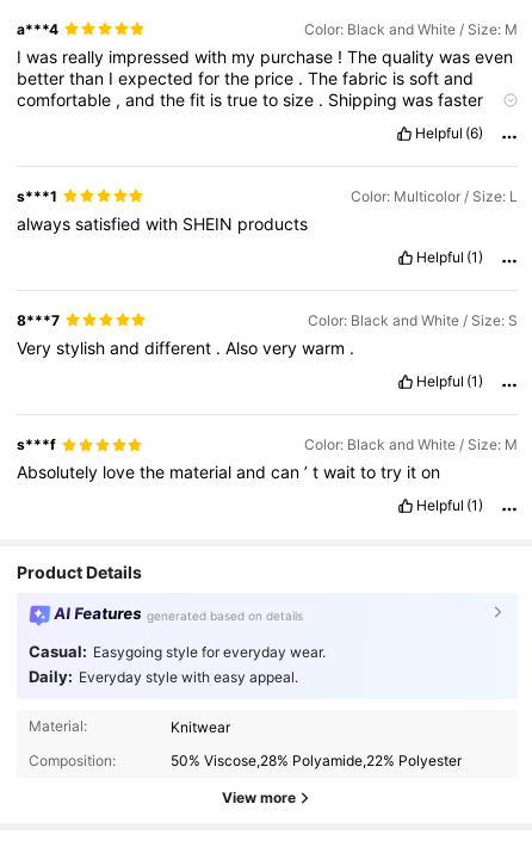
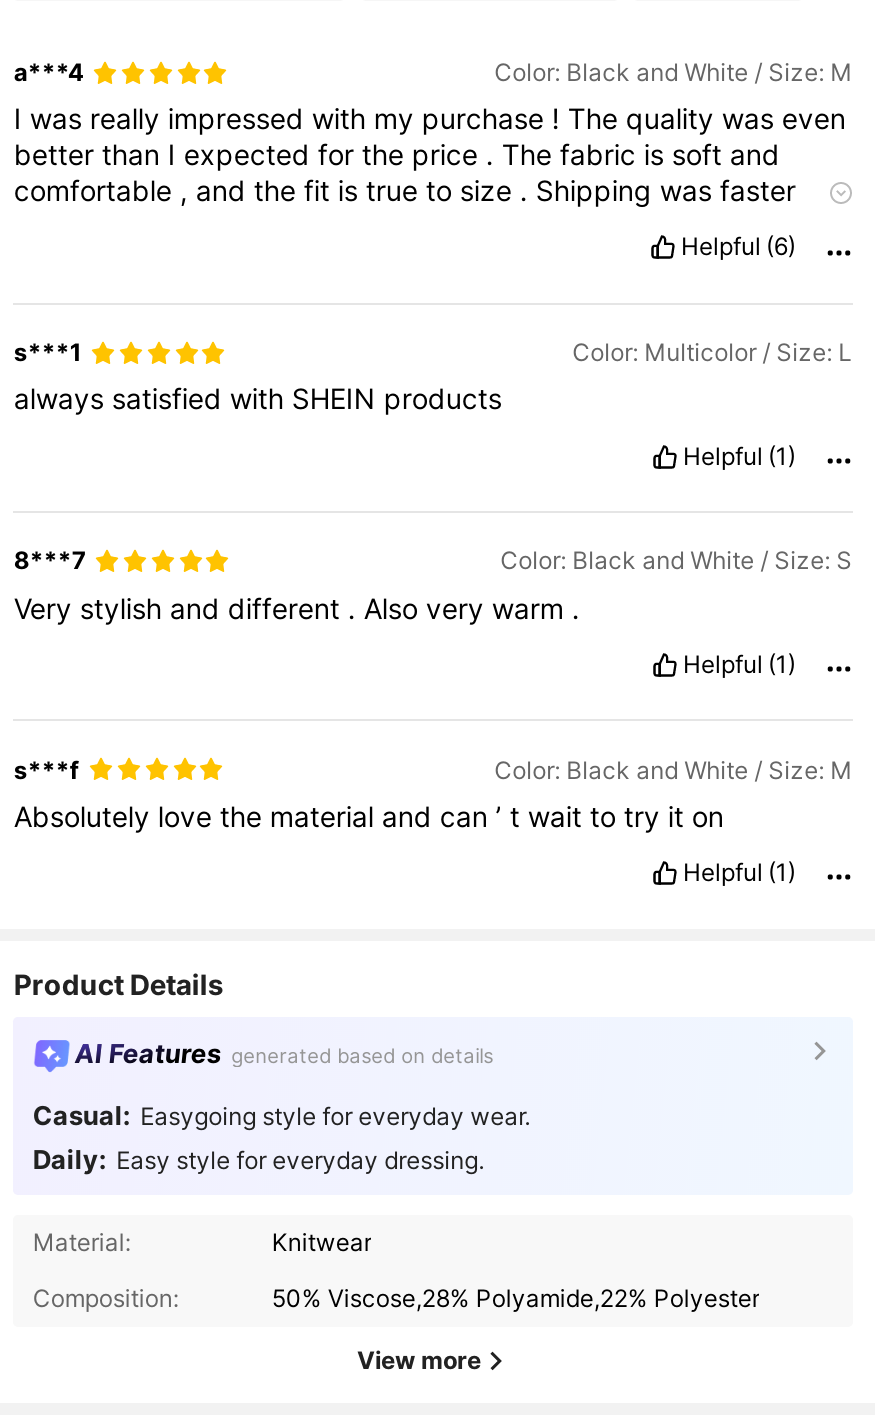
- Daily: Everyday style with easy appeal.
+ Daily: Easy style for everyday dressing.
